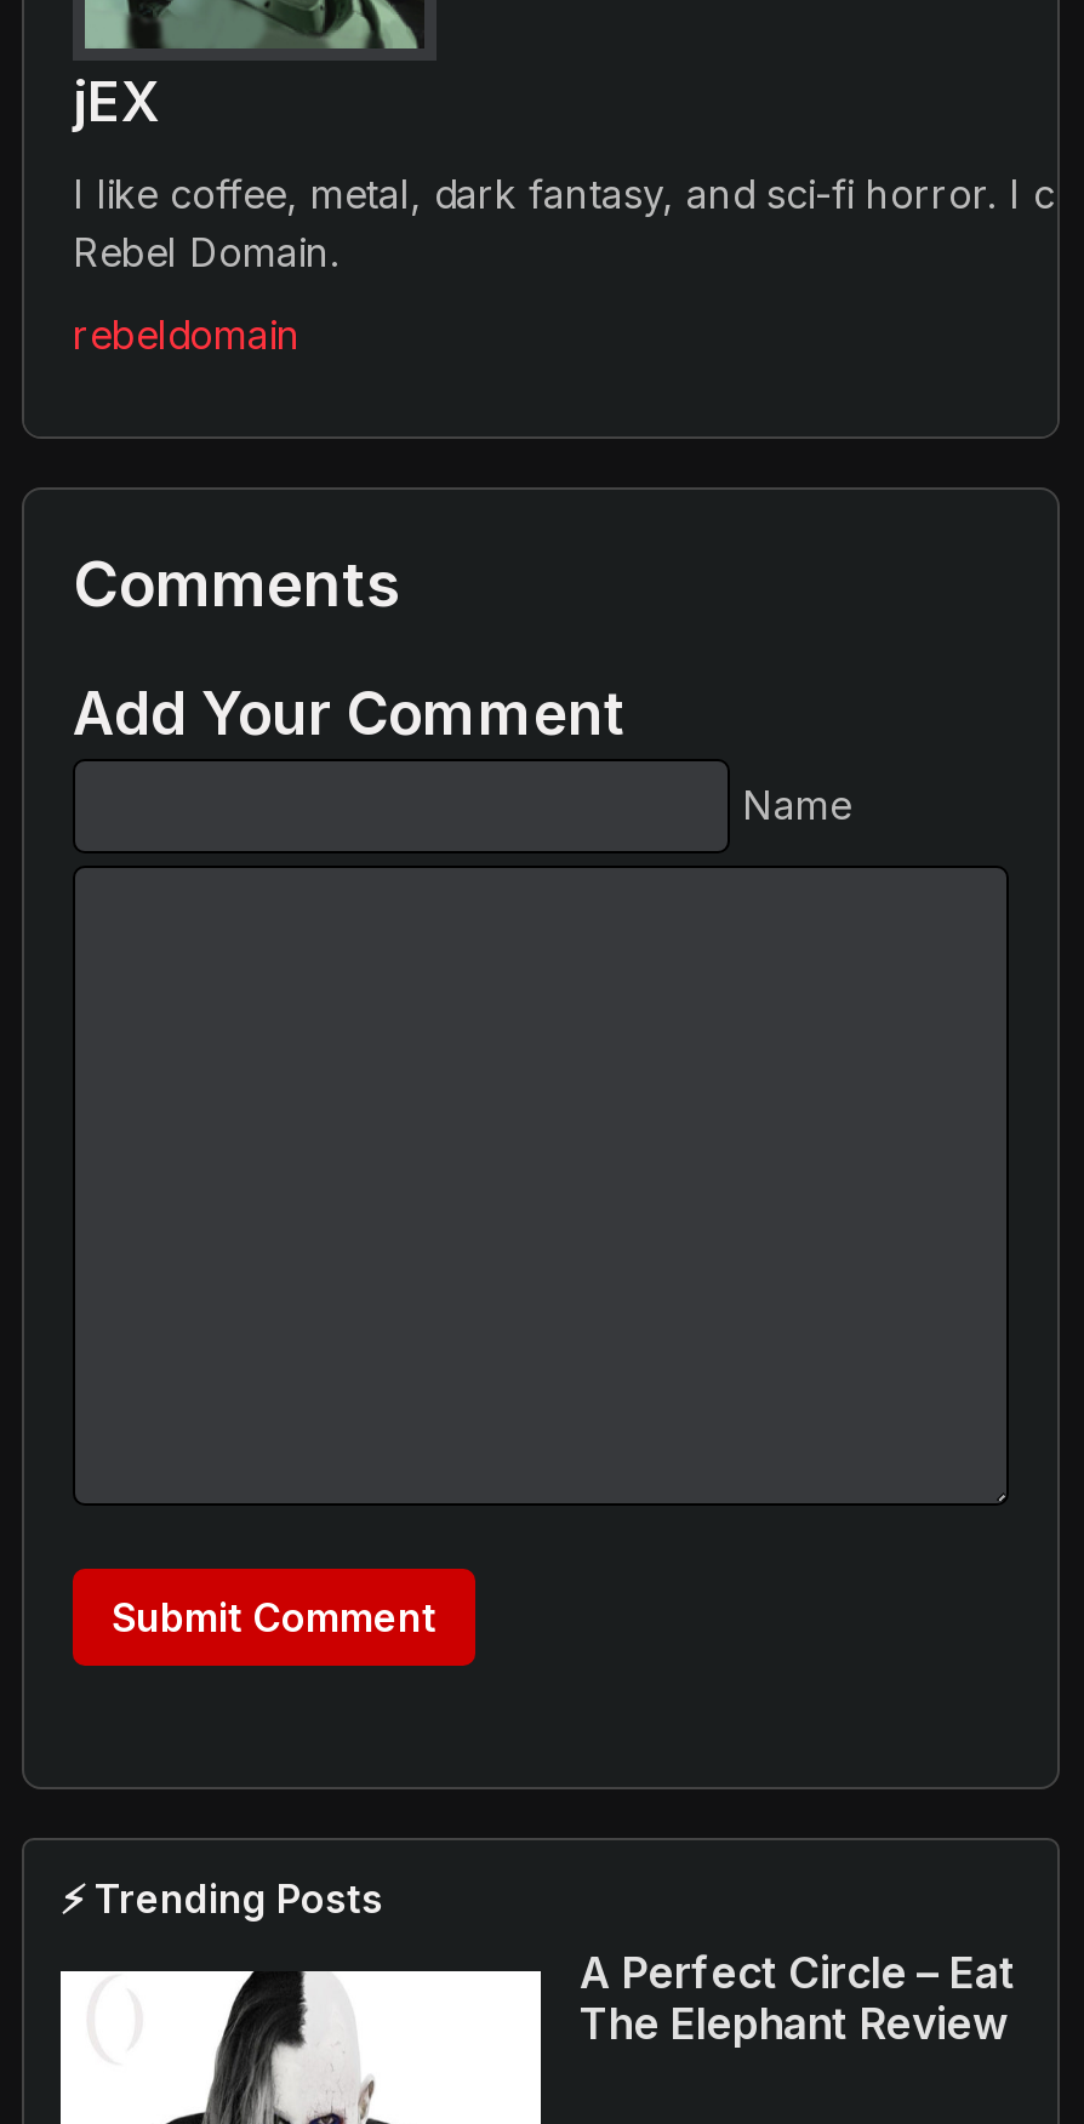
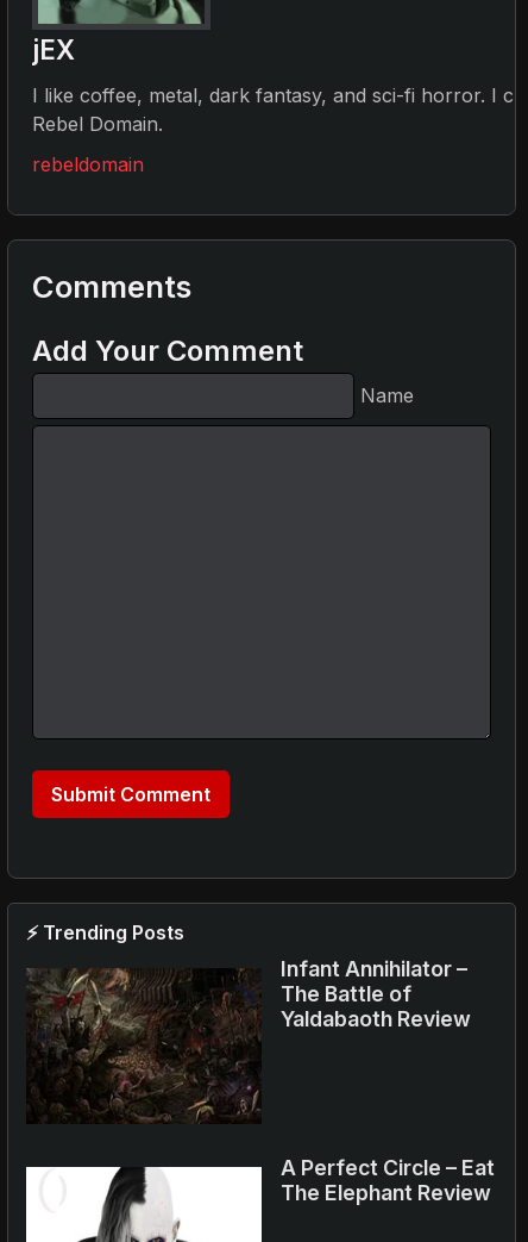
+ [image]
+ Infant Annihilator –
+ The Battle of
+ Yaldabaoth Review
